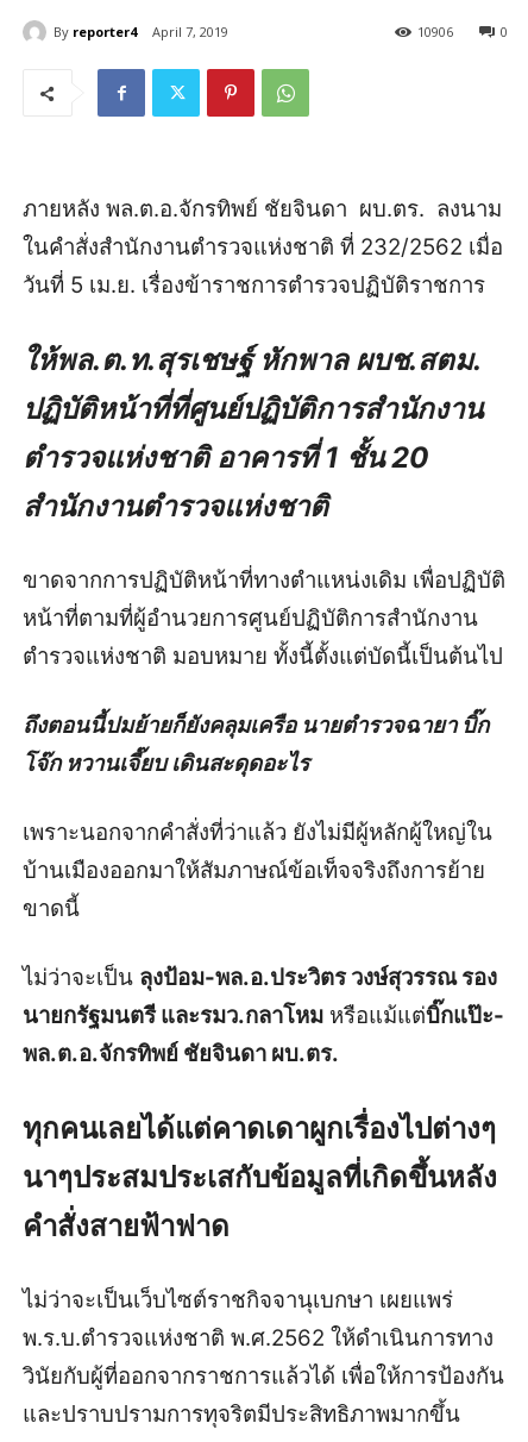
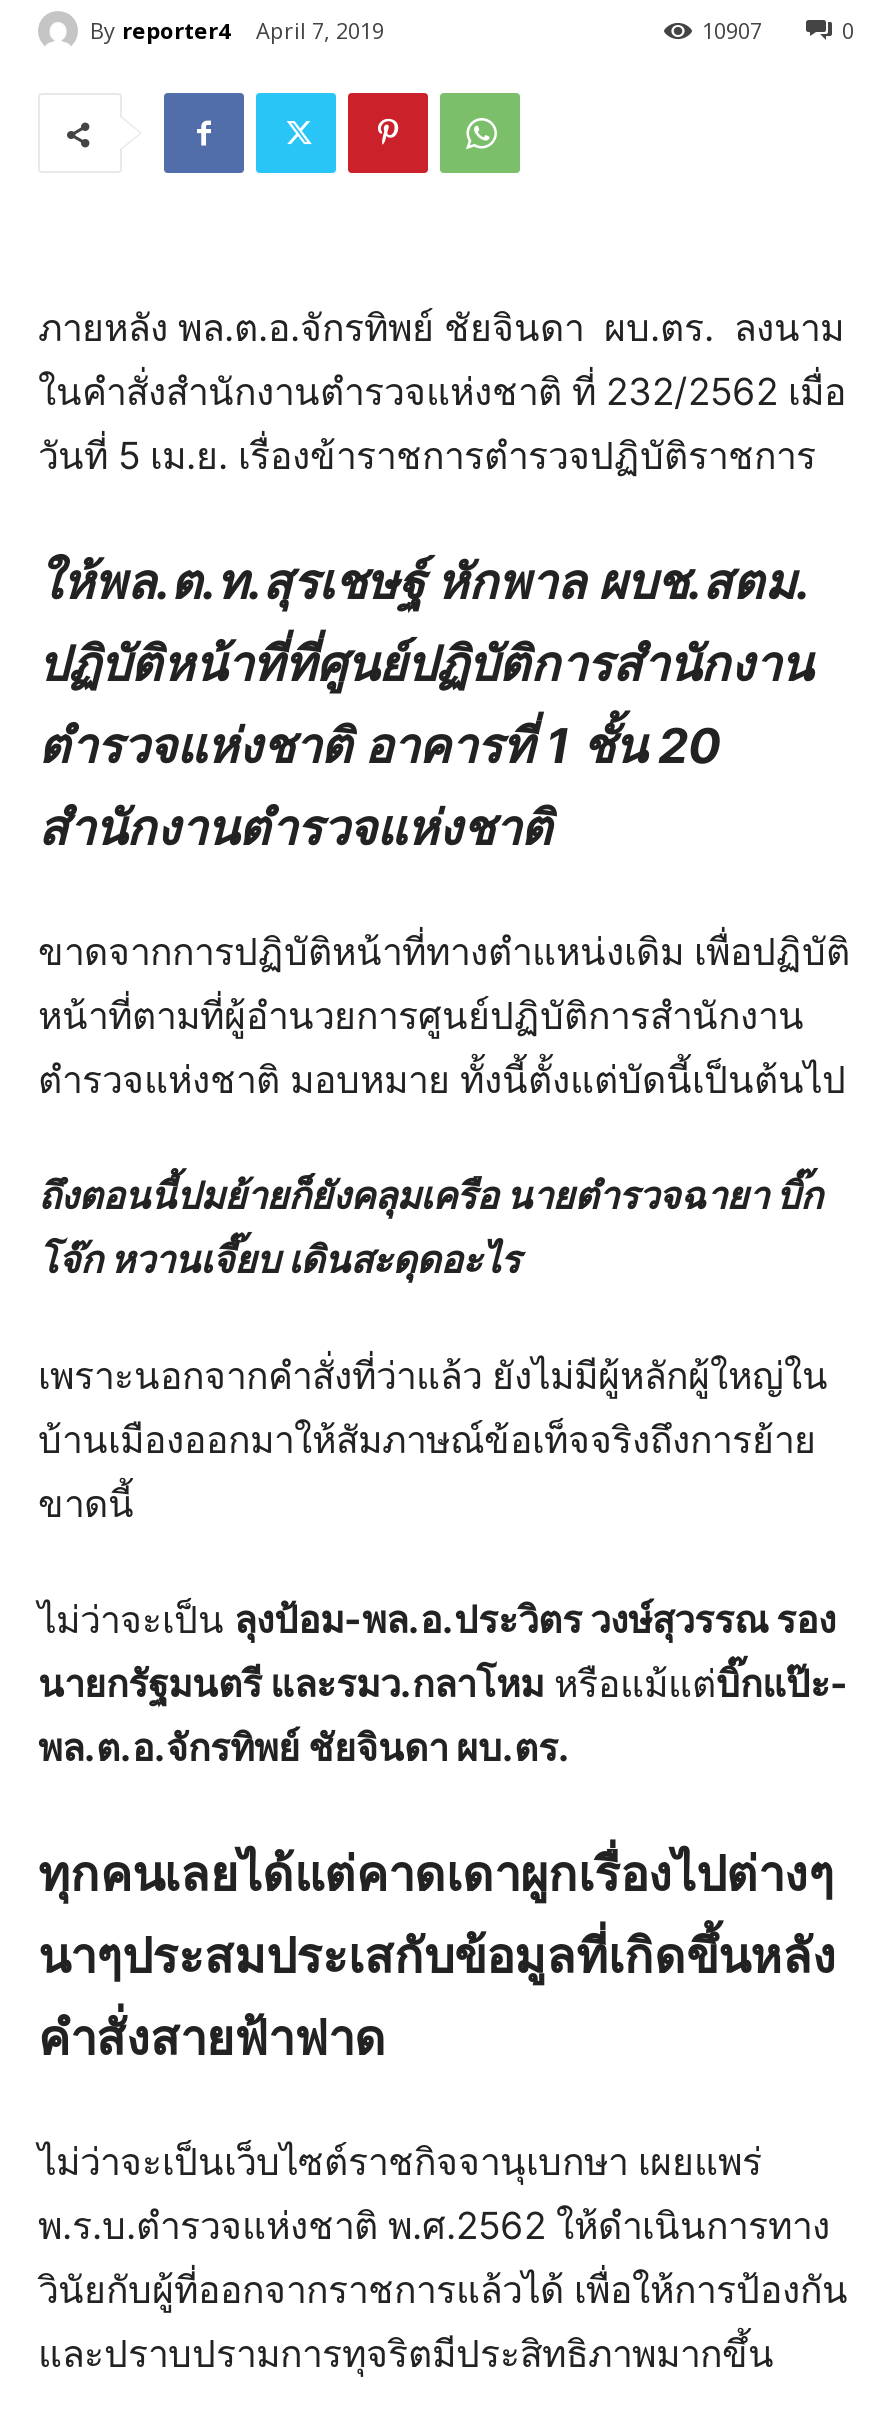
- 10906
+ 10907
